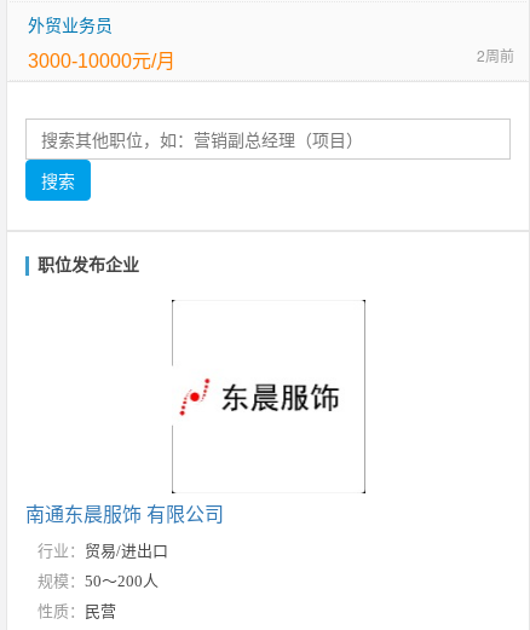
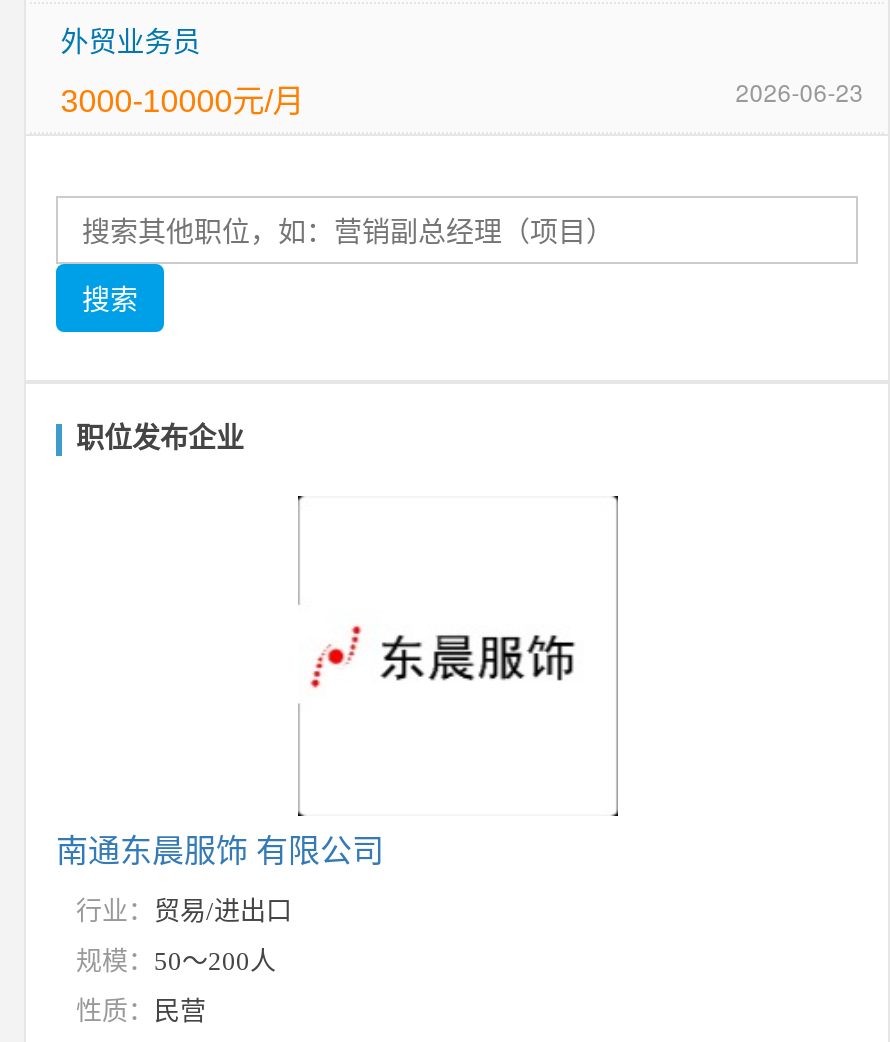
- 2周前
+ 2026-06-23
